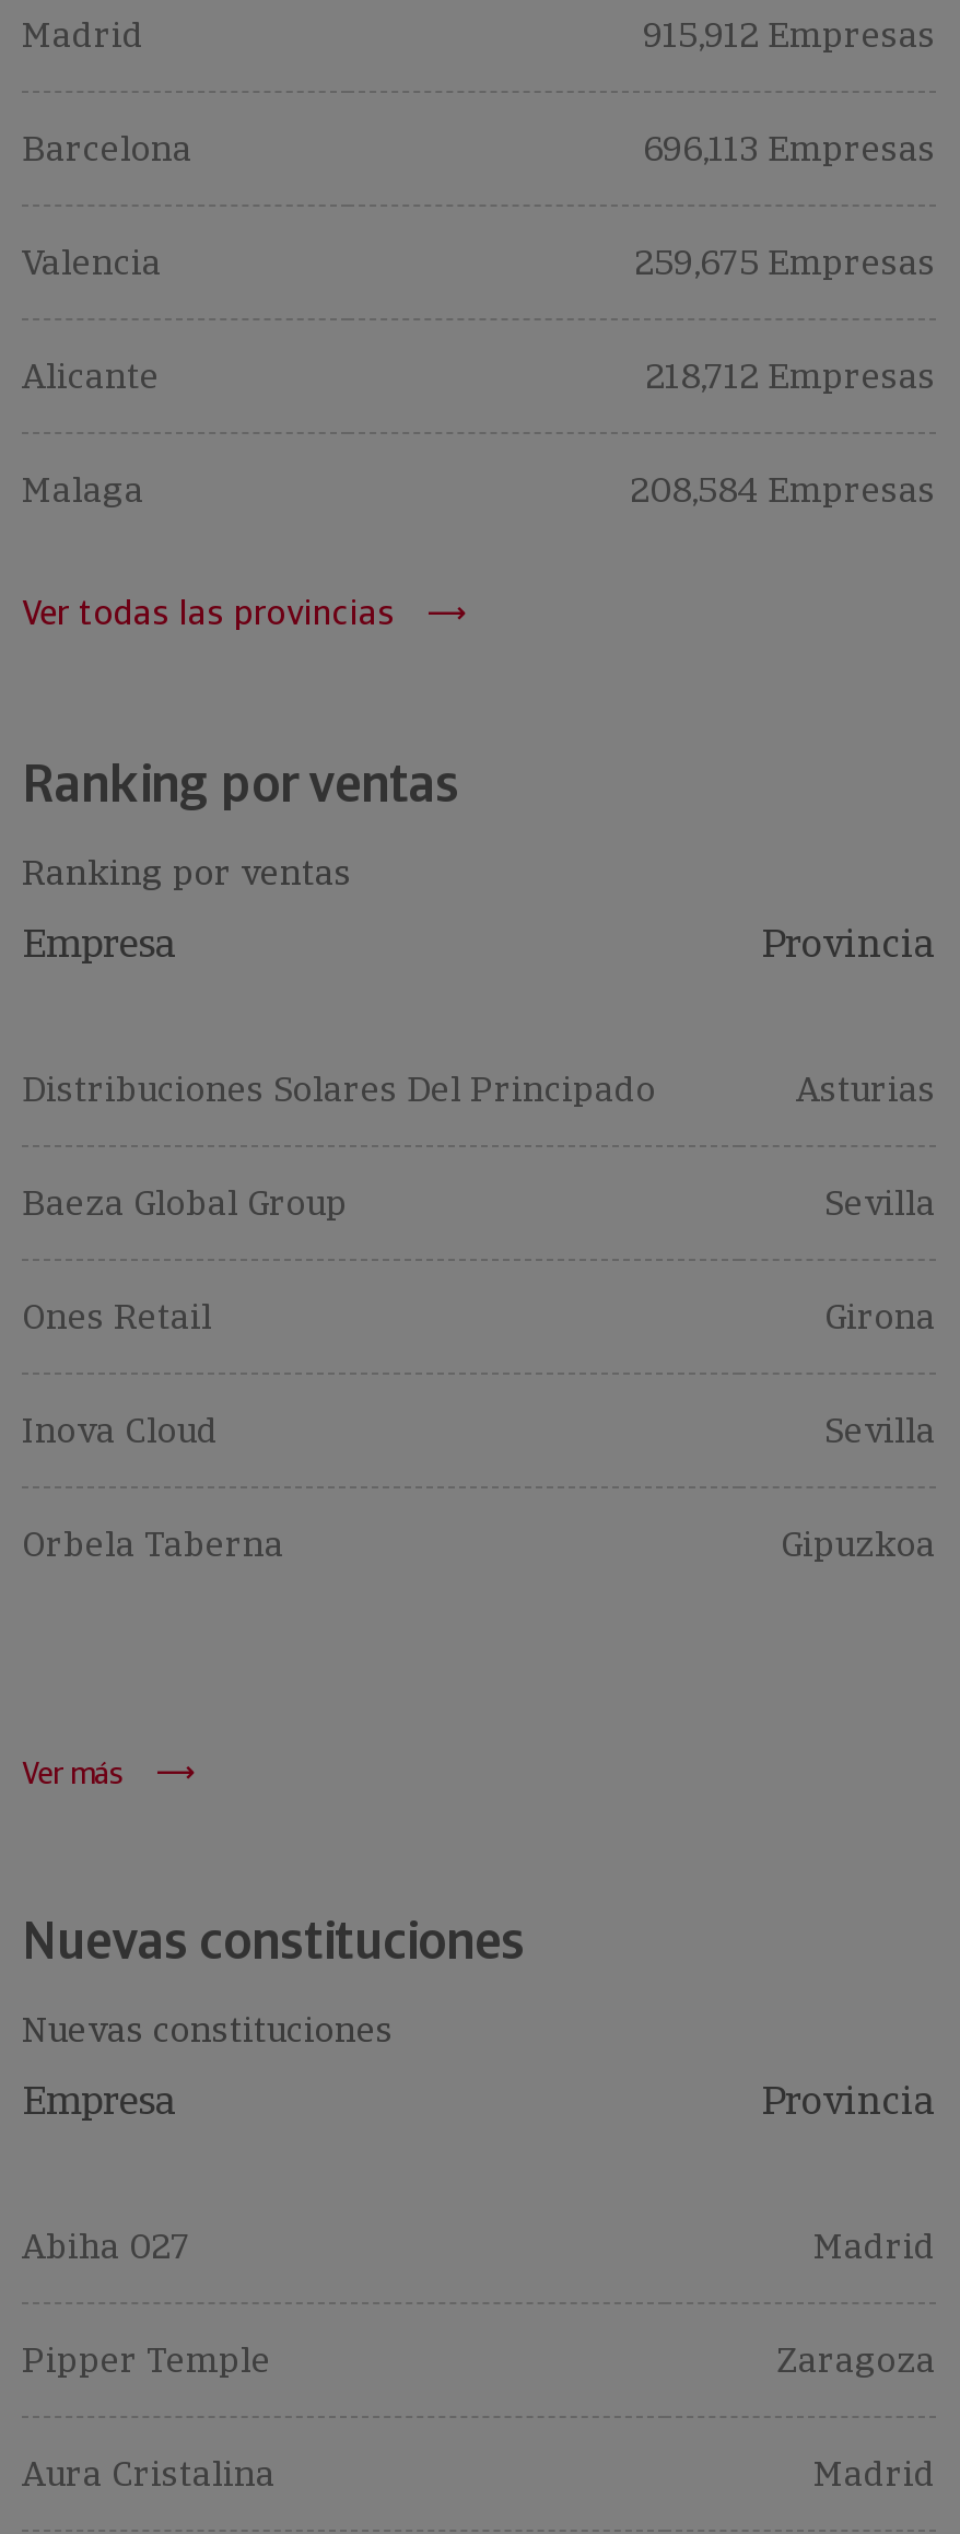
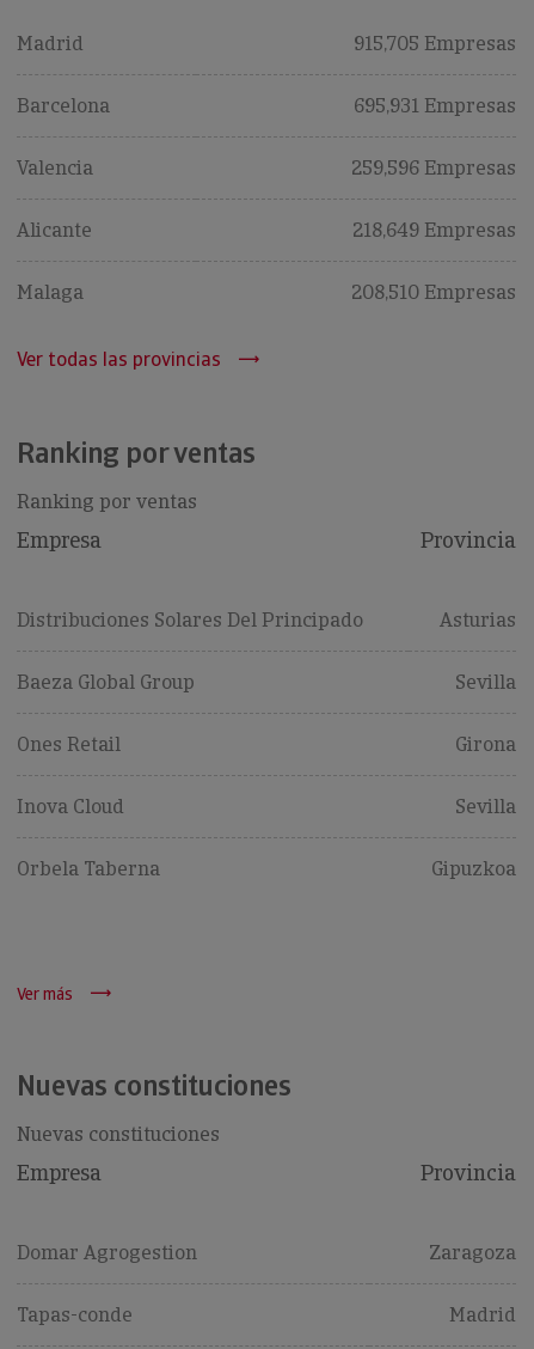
- 915,912 Empresas
+ 915,705 Empresas

- 696,113 Empresas
+ 695,931 Empresas

- 259,675 Empresas
+ 259,596 Empresas

- 218,712 Empresas
+ 218,649 Empresas

- 208,584 Empresas
+ 208,510 Empresas

- Abiha 027
- Madrid
- Pipper Temple
+ Domar Agrogestion

- Aura Cristalina
+ Tapas-conde
